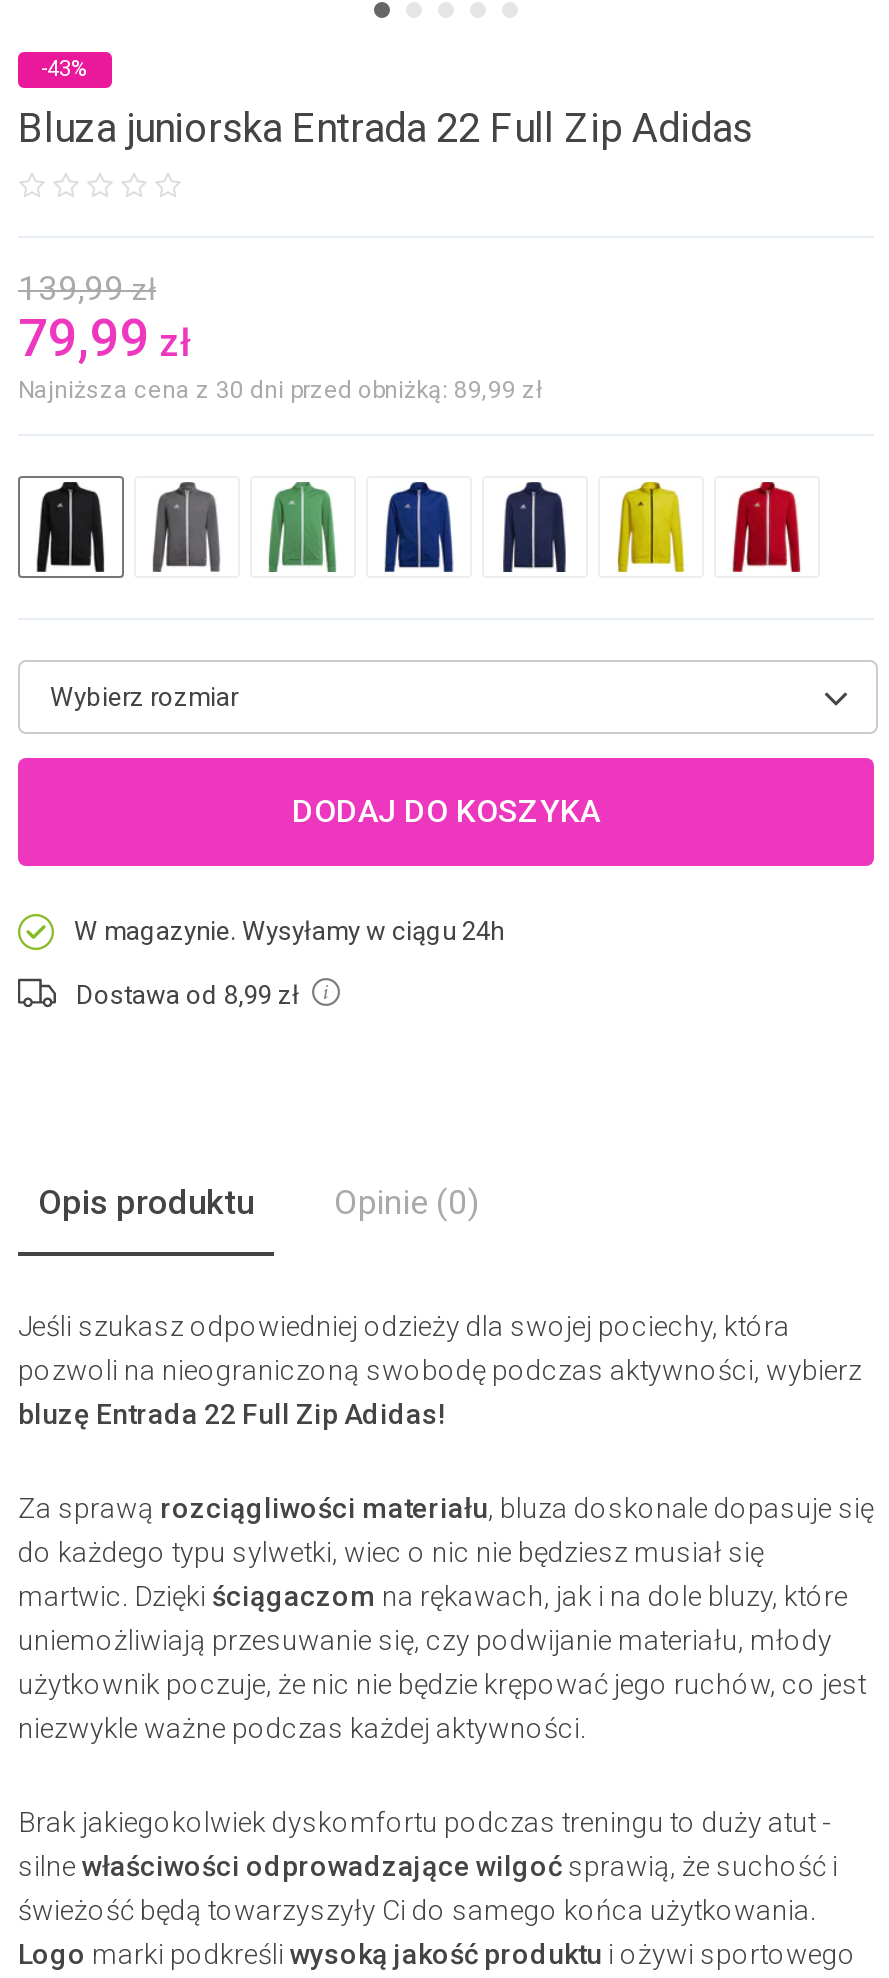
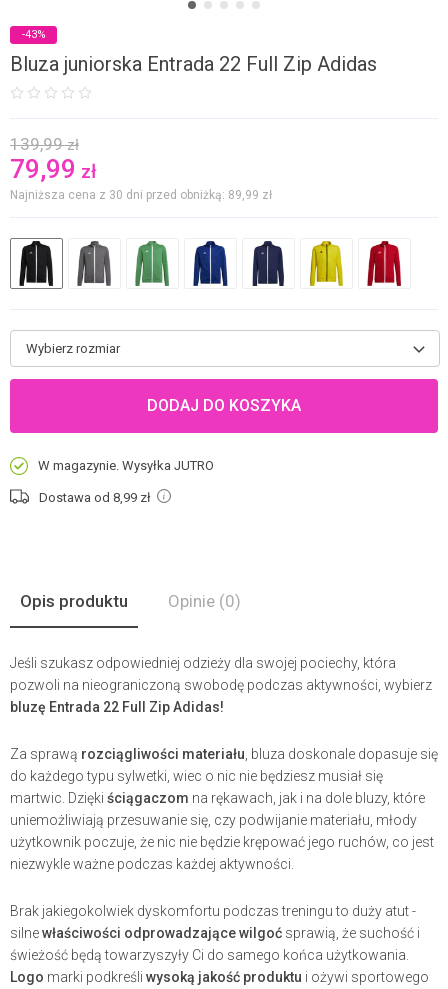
- W magazynie. Wysyłamy w ciągu 24h
+ W magazynie. Wysyłka JUTRO
